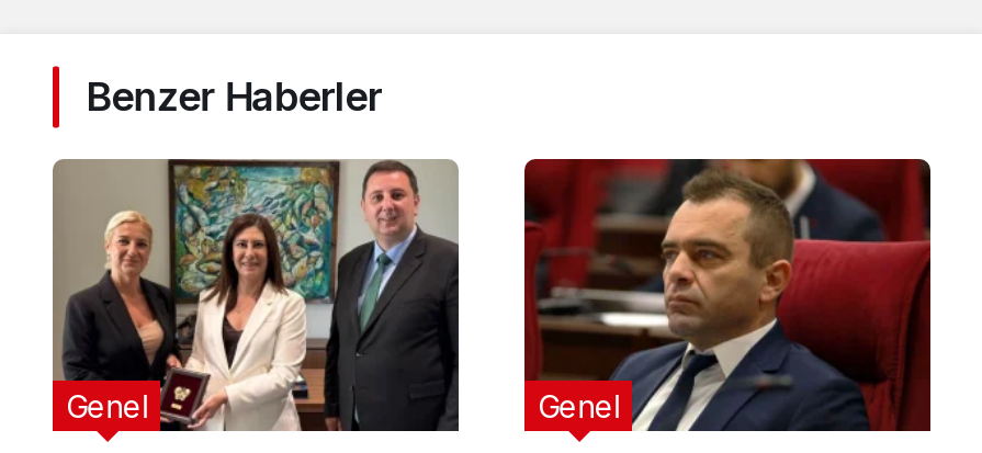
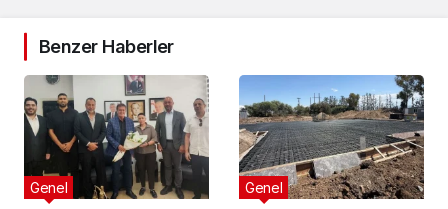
- [image]
+ [image]

- [image]
+ [image]
